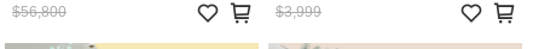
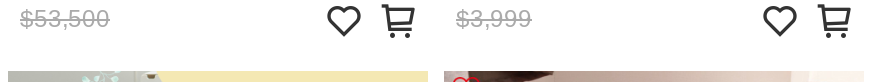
- $56,800
+ $53,500
